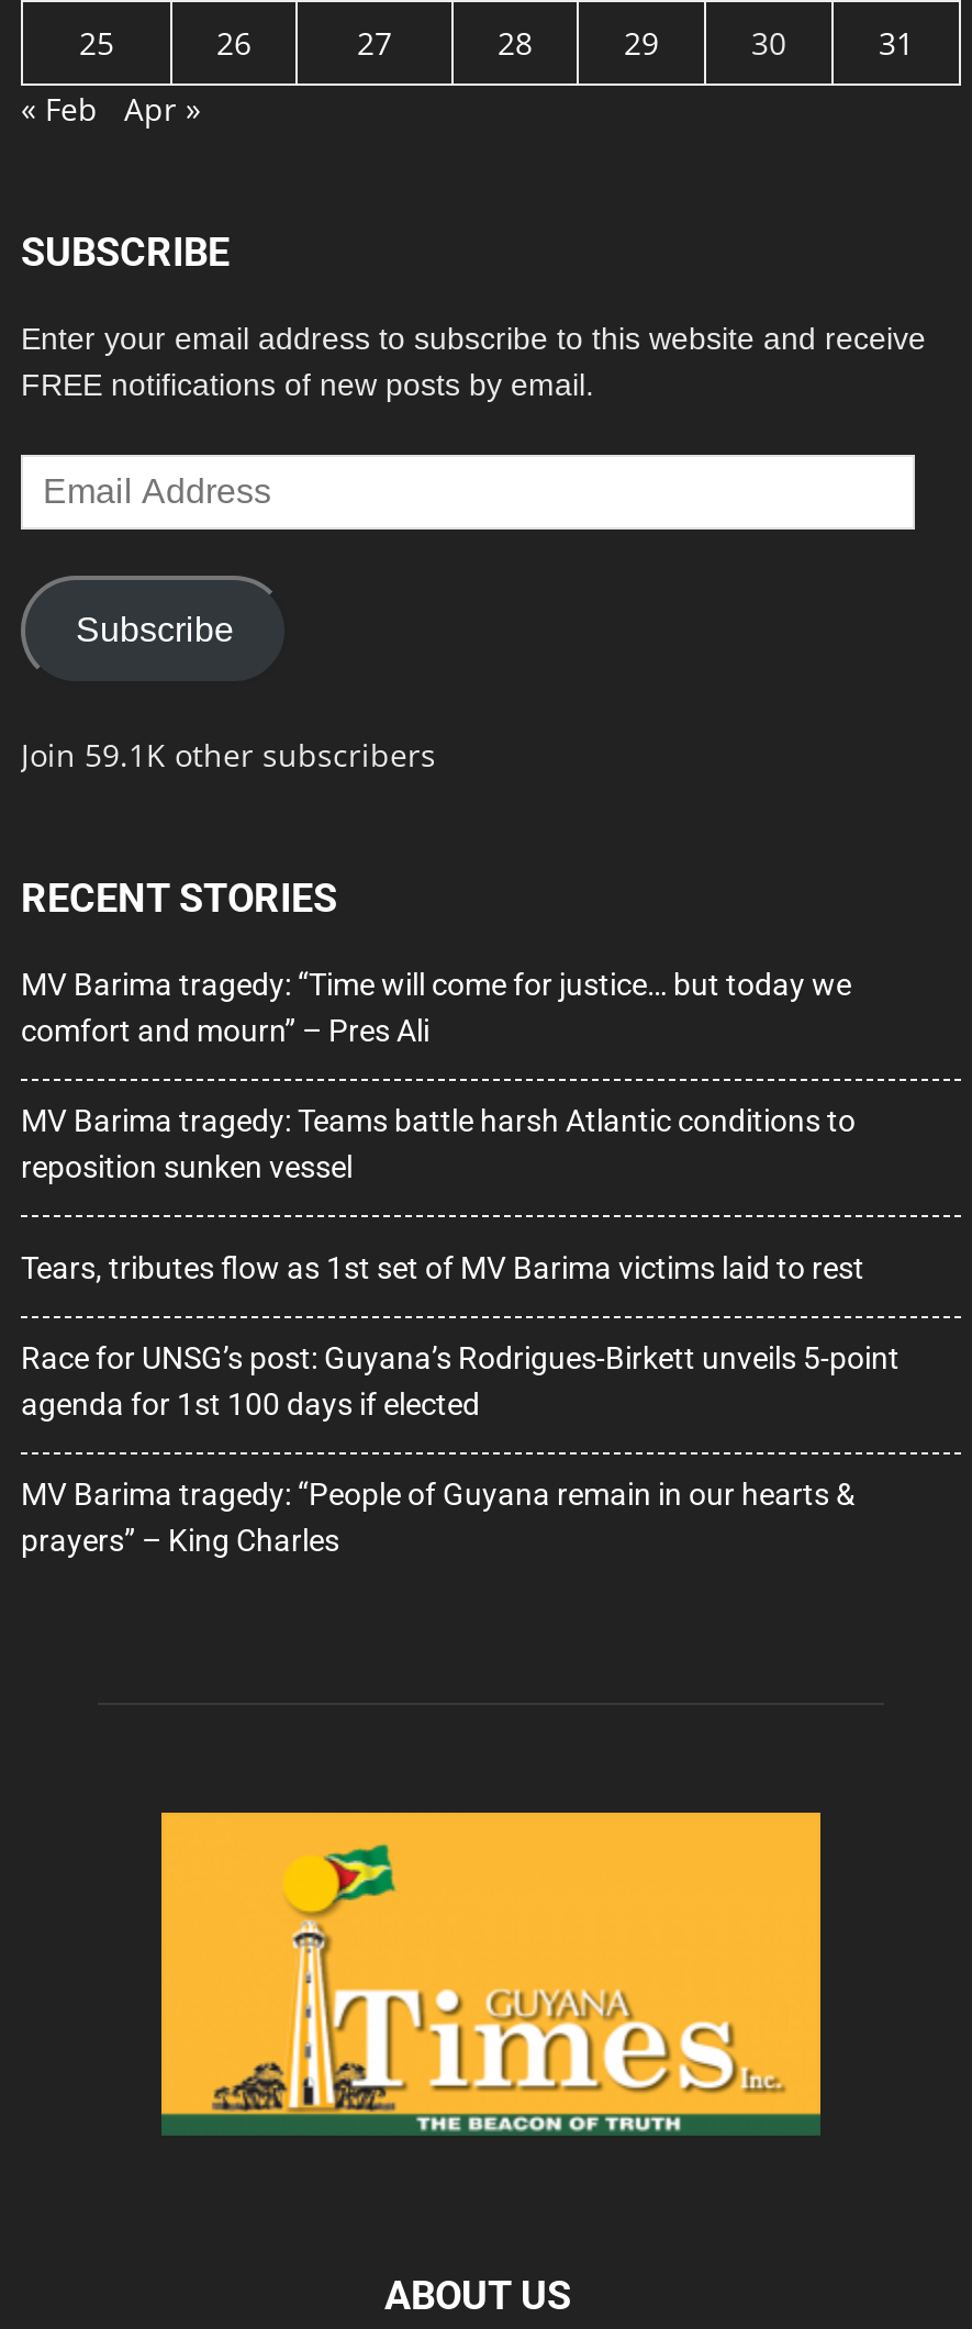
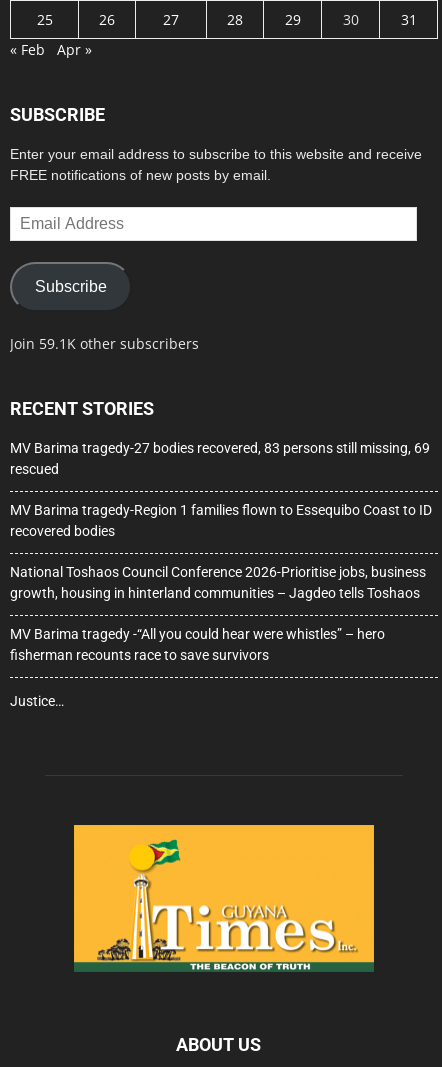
- MV Barima tragedy: “Time will come for justice… but today we
- comfort and mourn” – Pres Ali
+ MV Barima tragedy-27 bodies recovered, 83 persons still missing, 69
+ rescued

- MV Barima tragedy: Teams battle harsh Atlantic conditions to
- reposition sunken vessel
+ MV Barima tragedy-Region 1 families flown to Essequibo Coast to ID
+ recovered bodies

- Tears, tributes flow as 1st set of MV Barima victims laid to rest
+ National Toshaos Council Conference 2026-Prioritise jobs, business
+ growth, housing in hinterland communities – Jagdeo tells Toshaos

- Race for UNSG’s post: Guyana’s Rodrigues-Birkett unveils 5-point
- agenda for 1st 100 days if elected
+ MV Barima tragedy -“All you could hear were whistles” – hero
+ fisherman recounts race to save survivors

- MV Barima tragedy: “People of Guyana remain in our hearts &
- prayers” – King Charles
+ Justice…
